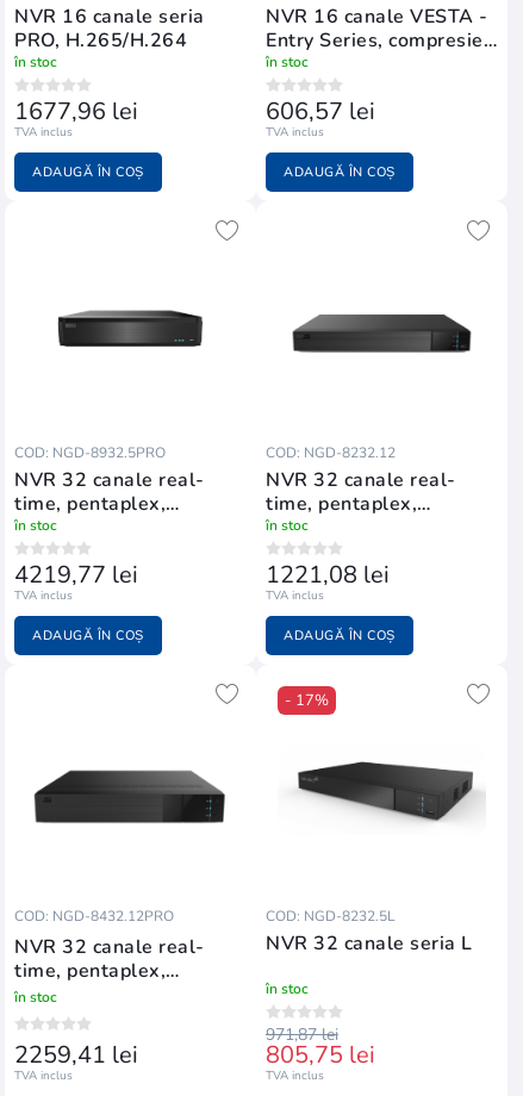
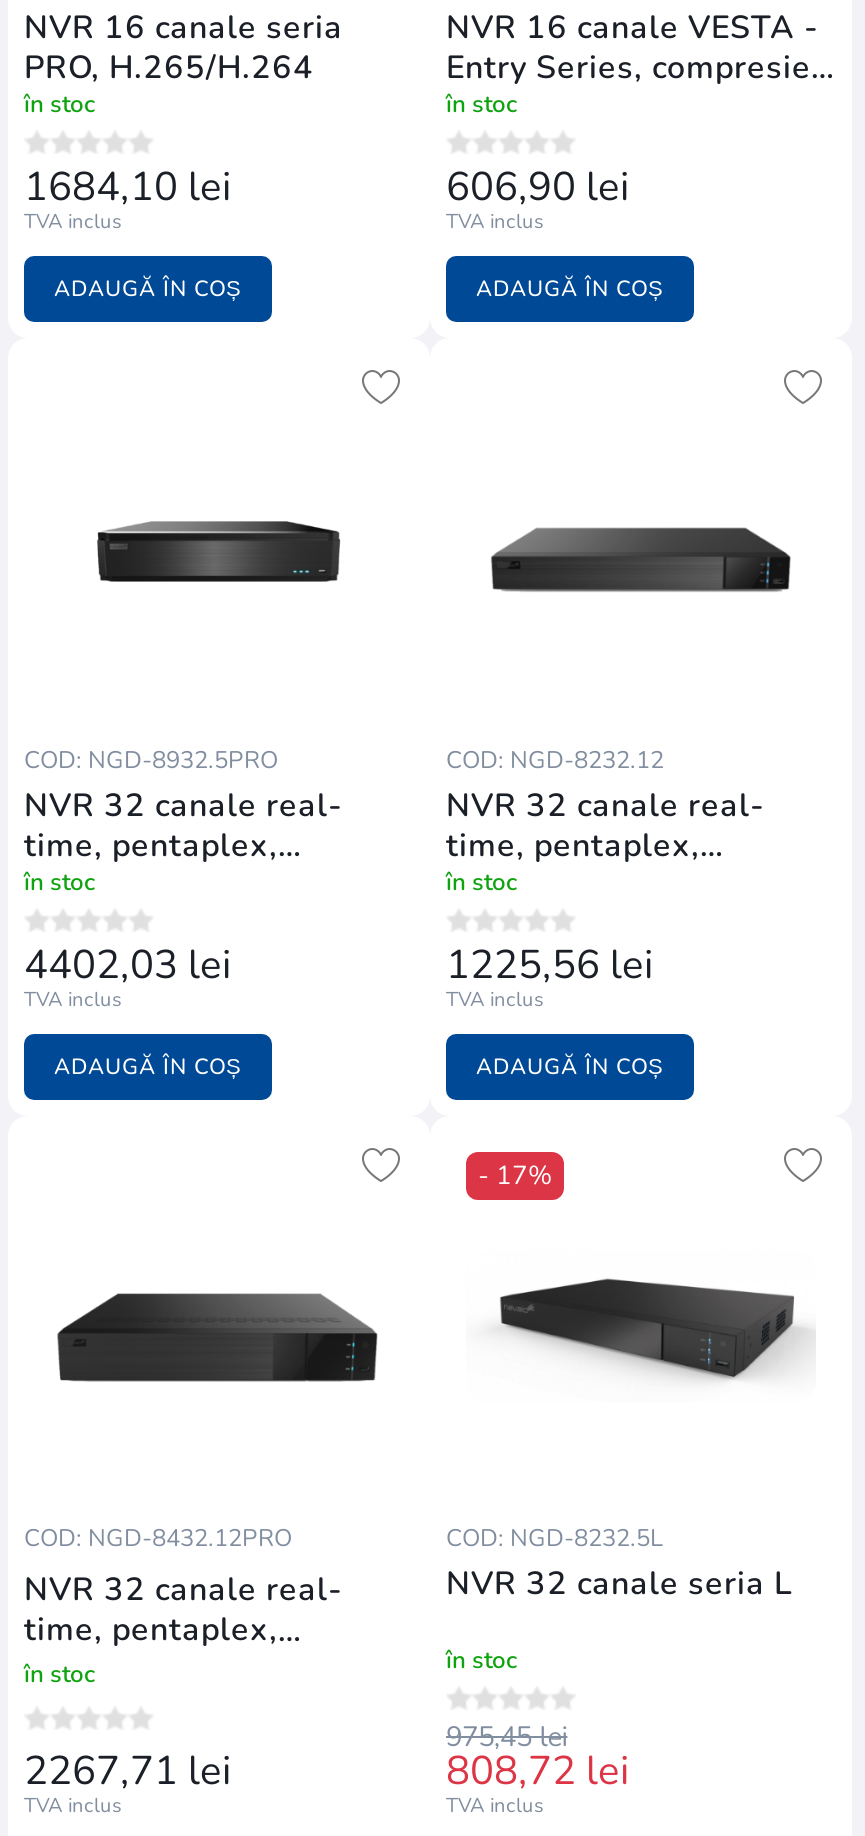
- 1677,96 lei
+ 1684,10 lei

- 606,57 lei
+ 606,90 lei

- 4219,77 lei
+ 4402,03 lei

- 1221,08 lei
+ 1225,56 lei

- 971,87 lei
+ 975,45 lei

- 2259,41 lei
+ 2267,71 lei

- 805,75 lei
+ 808,72 lei
